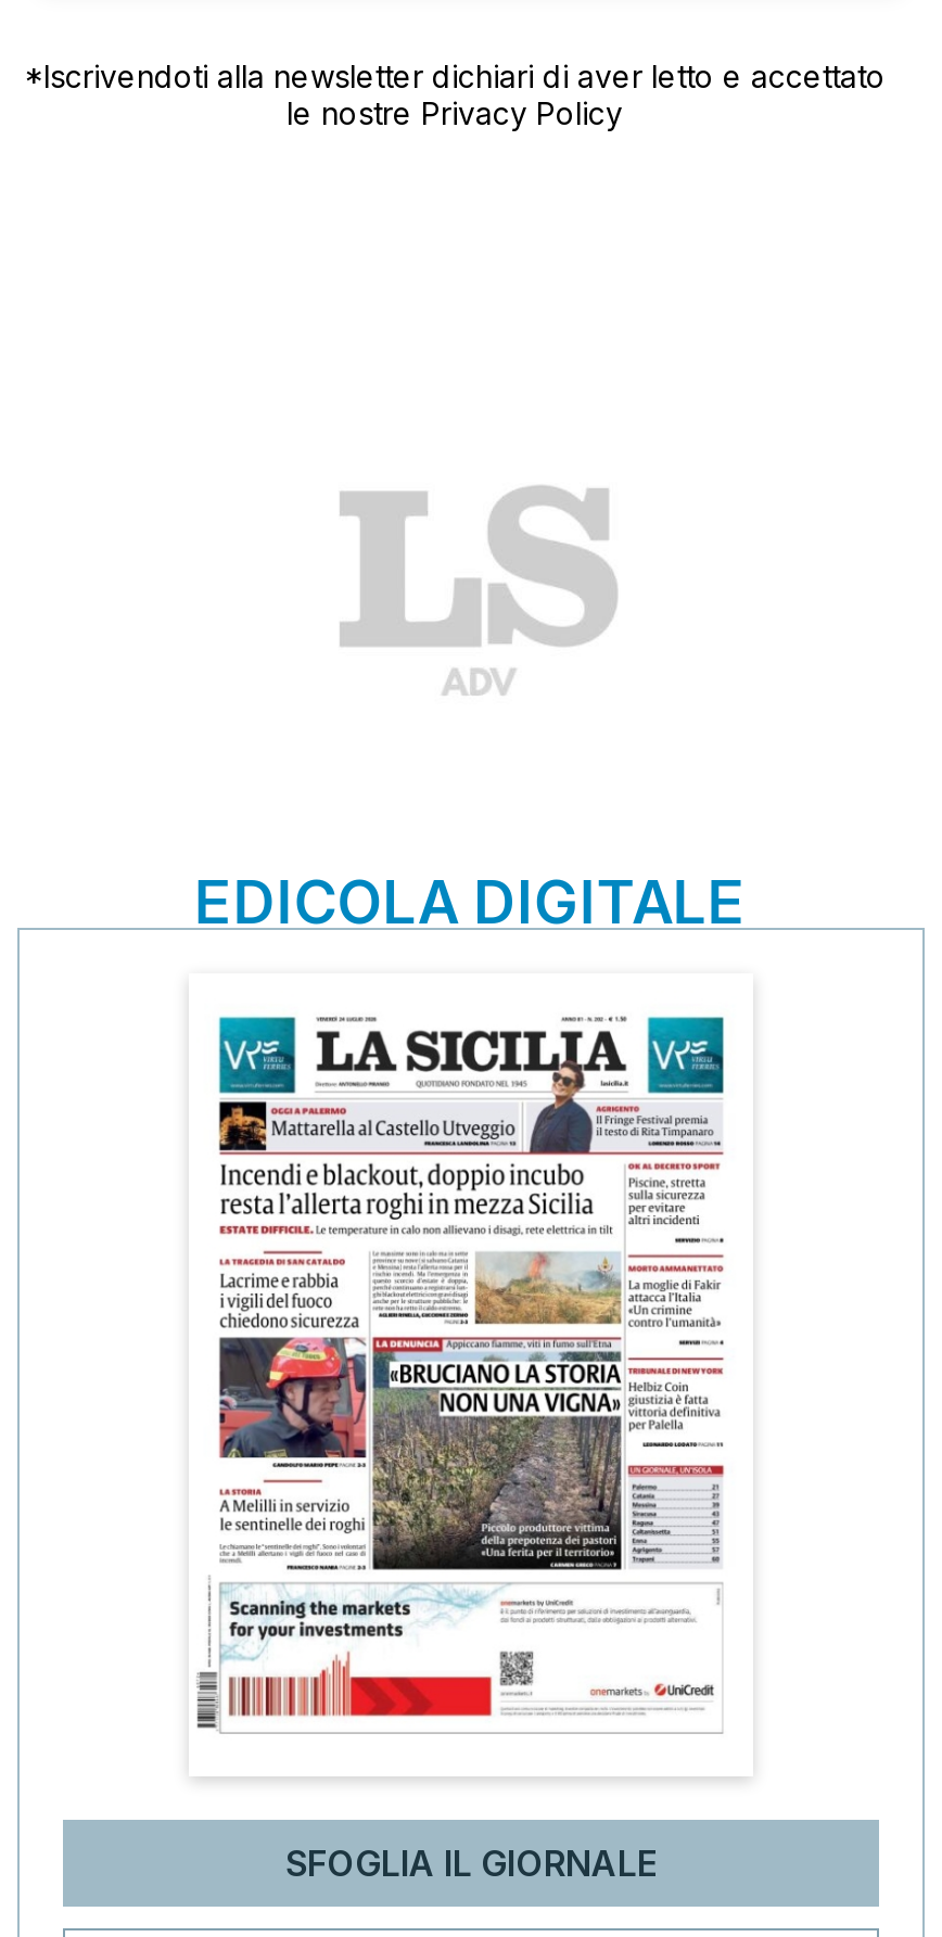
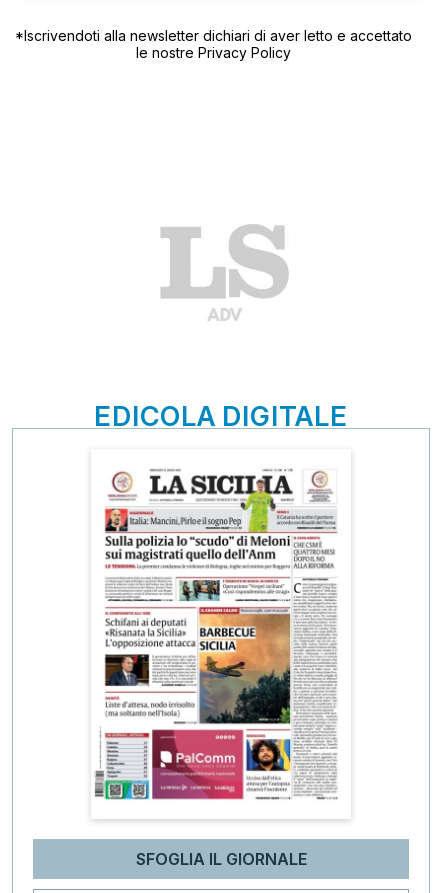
- [image]
+ [image]
